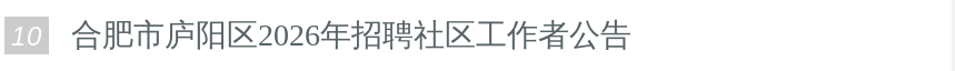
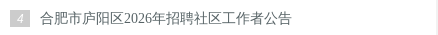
- 10 合肥市庐阳区2026年招聘社区工作者公告
+ 4 合肥市庐阳区2026年招聘社区工作者公告
